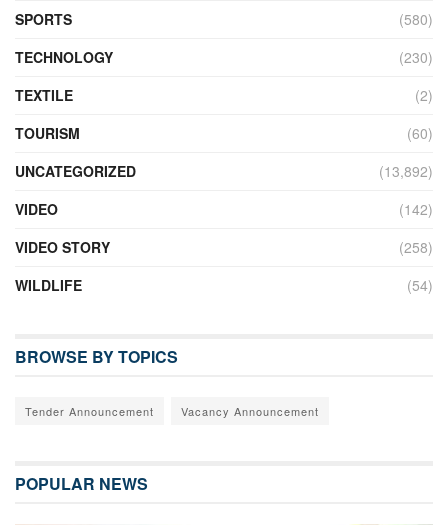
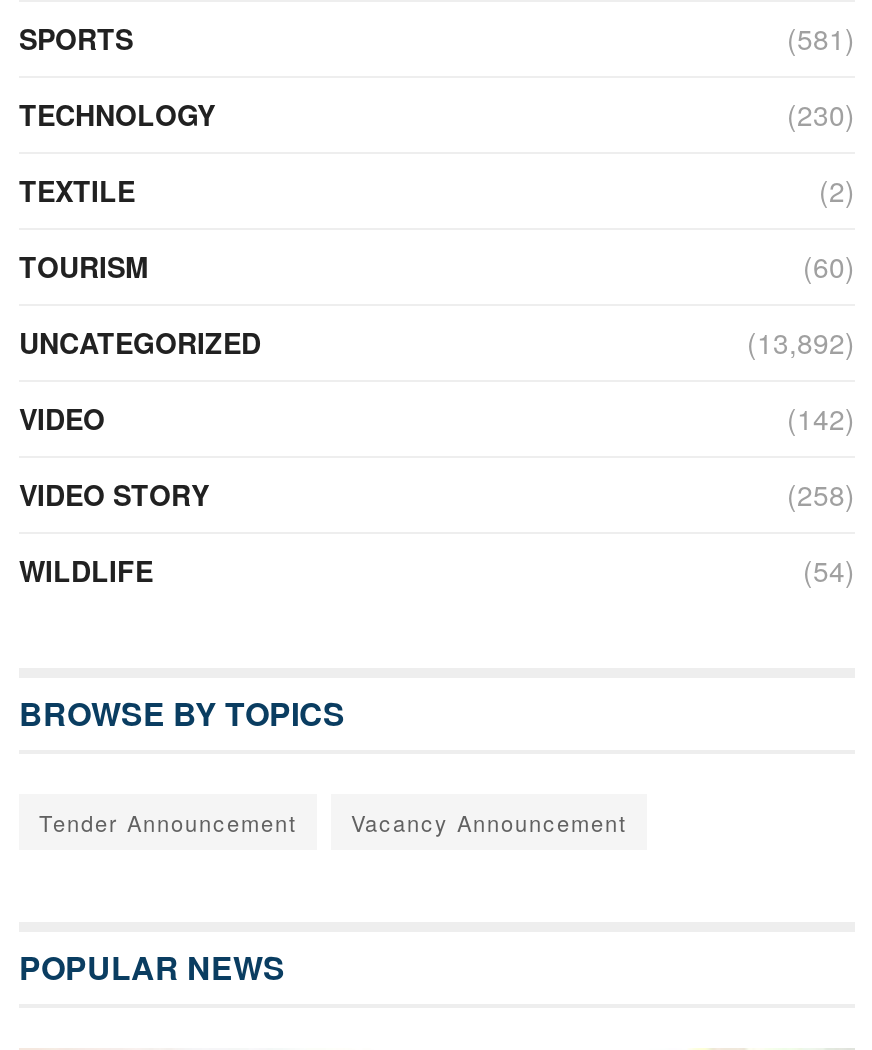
- (580)
+ (581)
